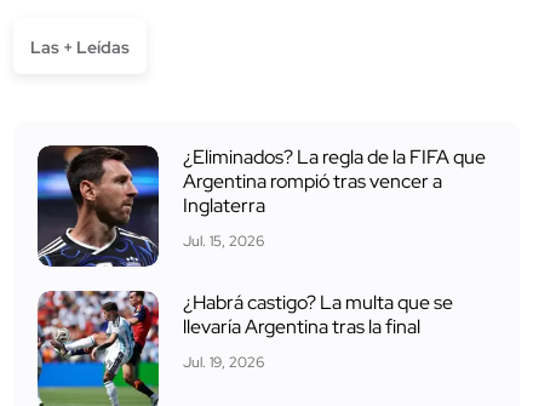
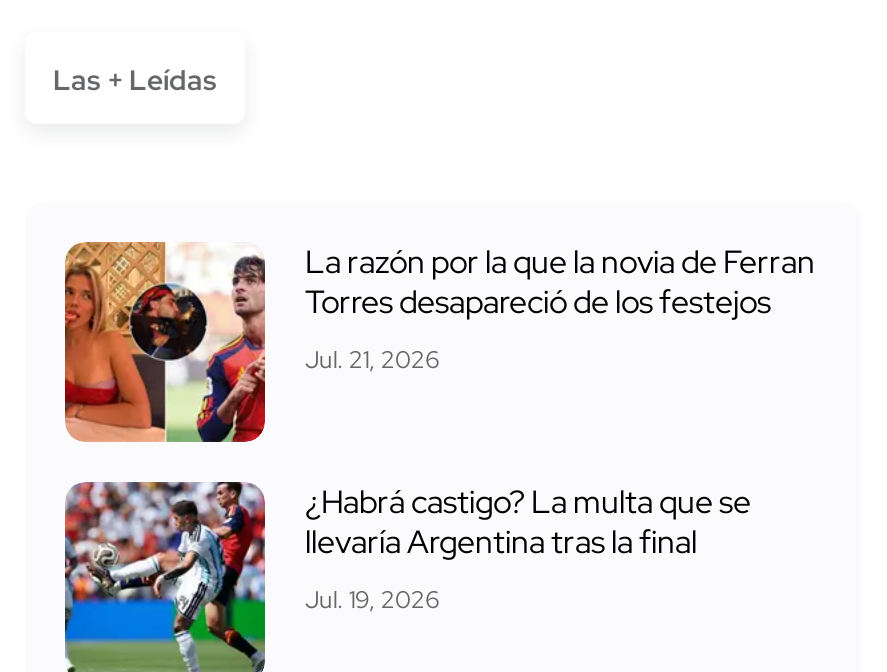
- [image]
- ¿Eliminados? La regla de la FIFA que
- Argentina rompió tras vencer a
- Inglaterra
+ [image]
+ La razón por la que la novia de Ferran
+ Torres desapareció de los festejos

- Jul. 15, 2026
+ Jul. 21, 2026
